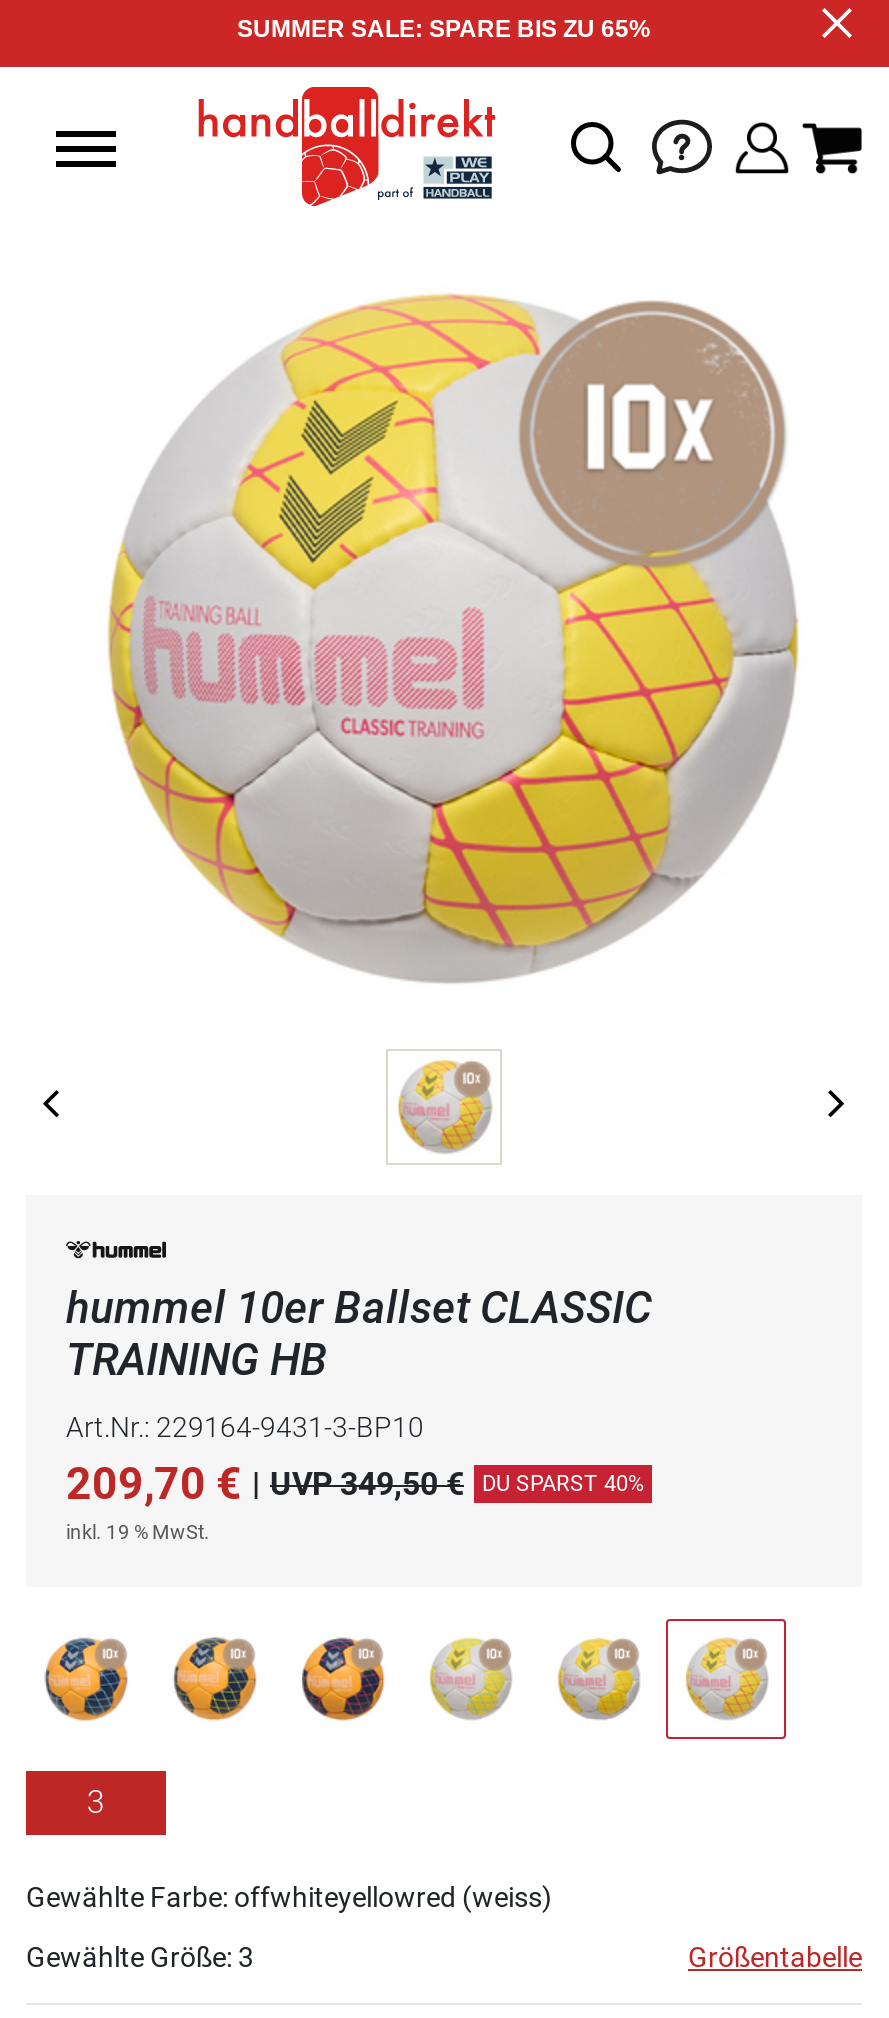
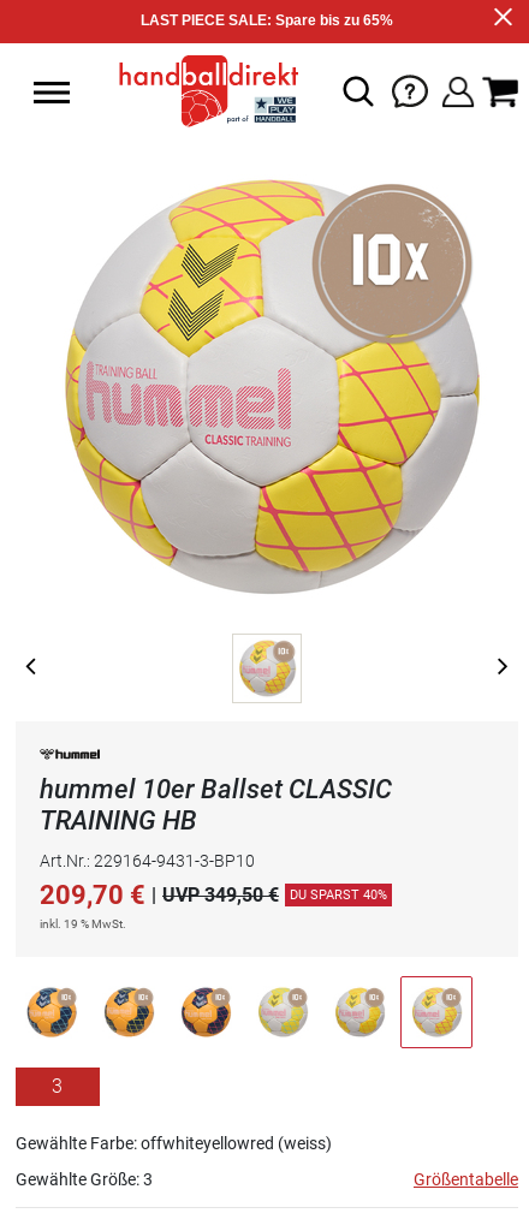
- SUMMER SALE: SPARE BIS ZU 65%
+ LAST PIECE SALE: Spare bis zu 65%
